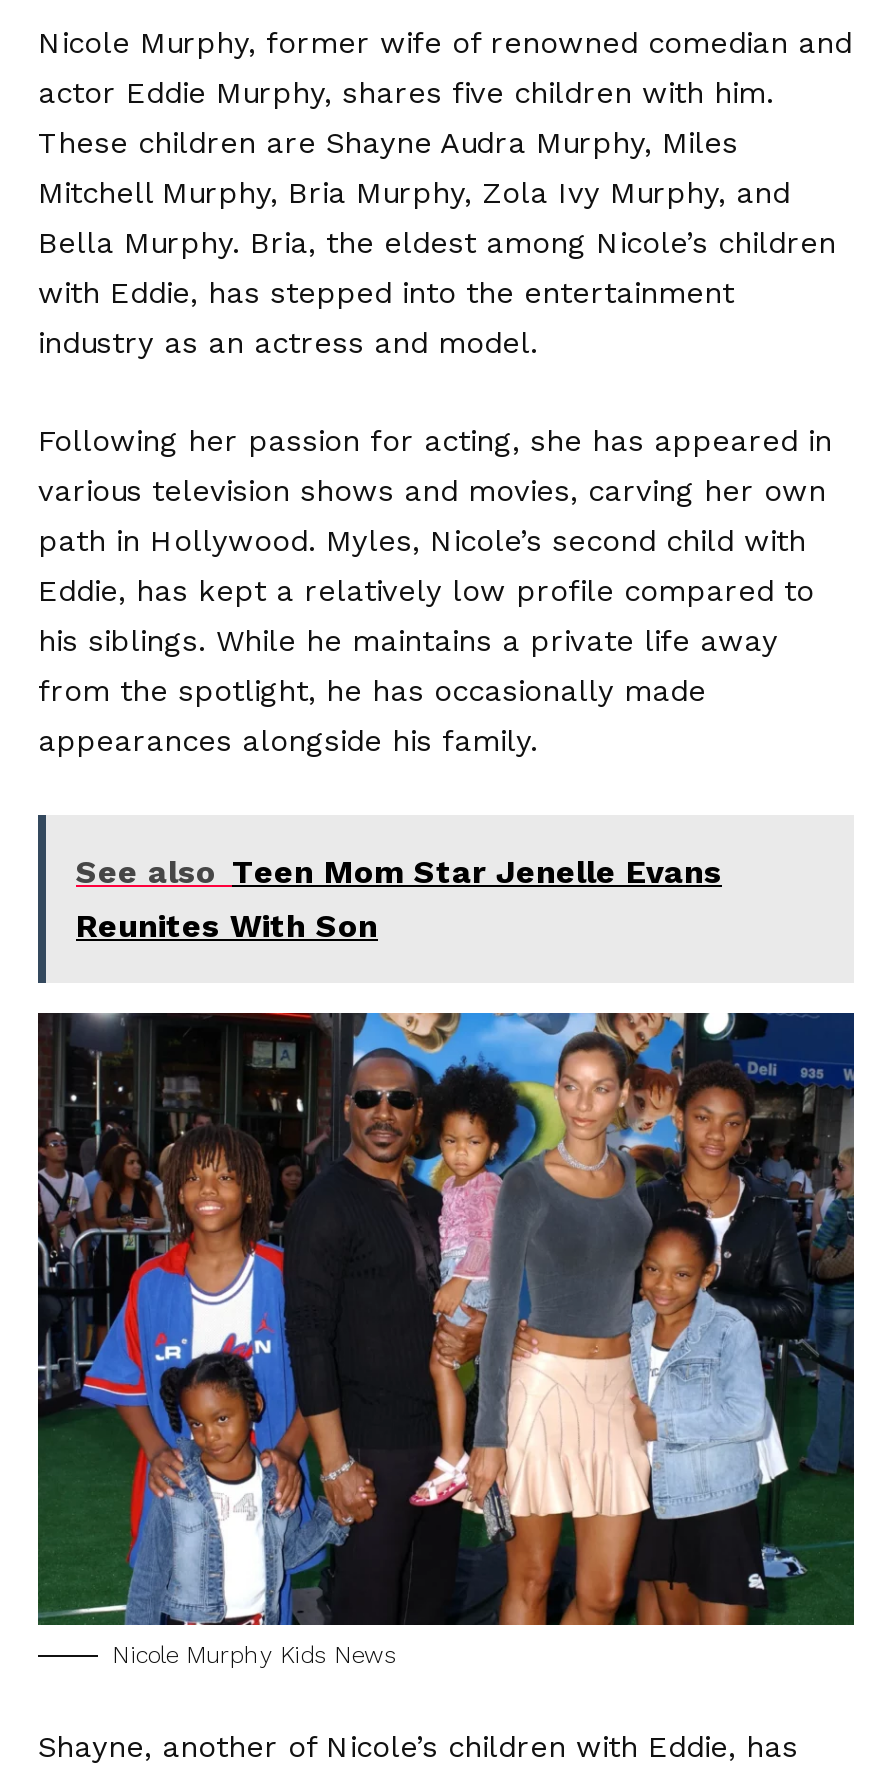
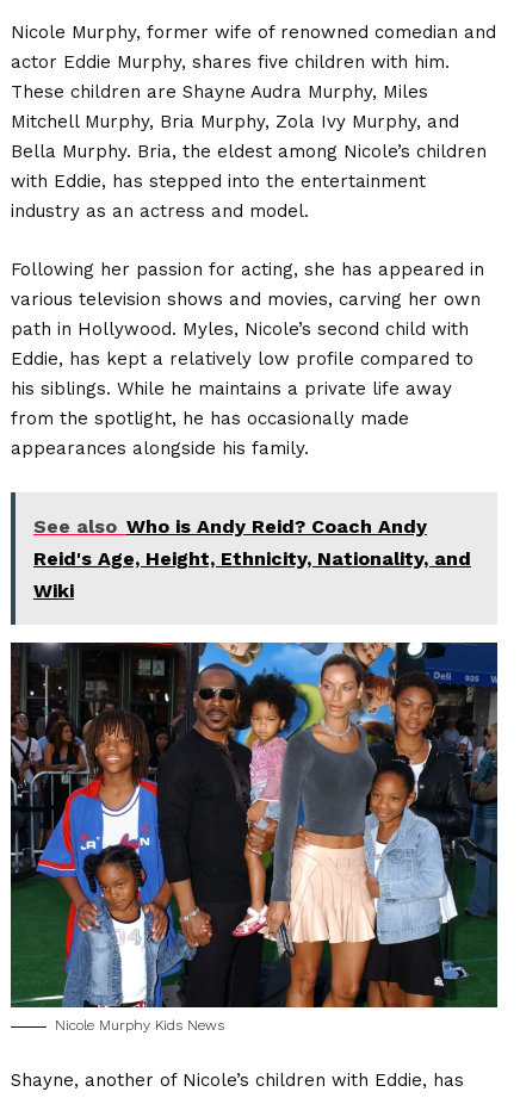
- See also Teen Mom Star Jenelle Evans
- Reunites With Son
+ See also Who is Andy Reid? Coach Andy
+ Reid's Age, Height, Ethnicity, Nationality, and
+ Wiki
